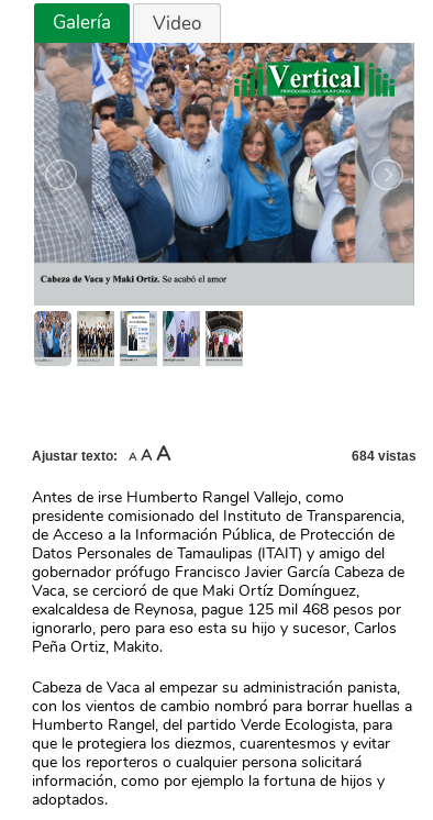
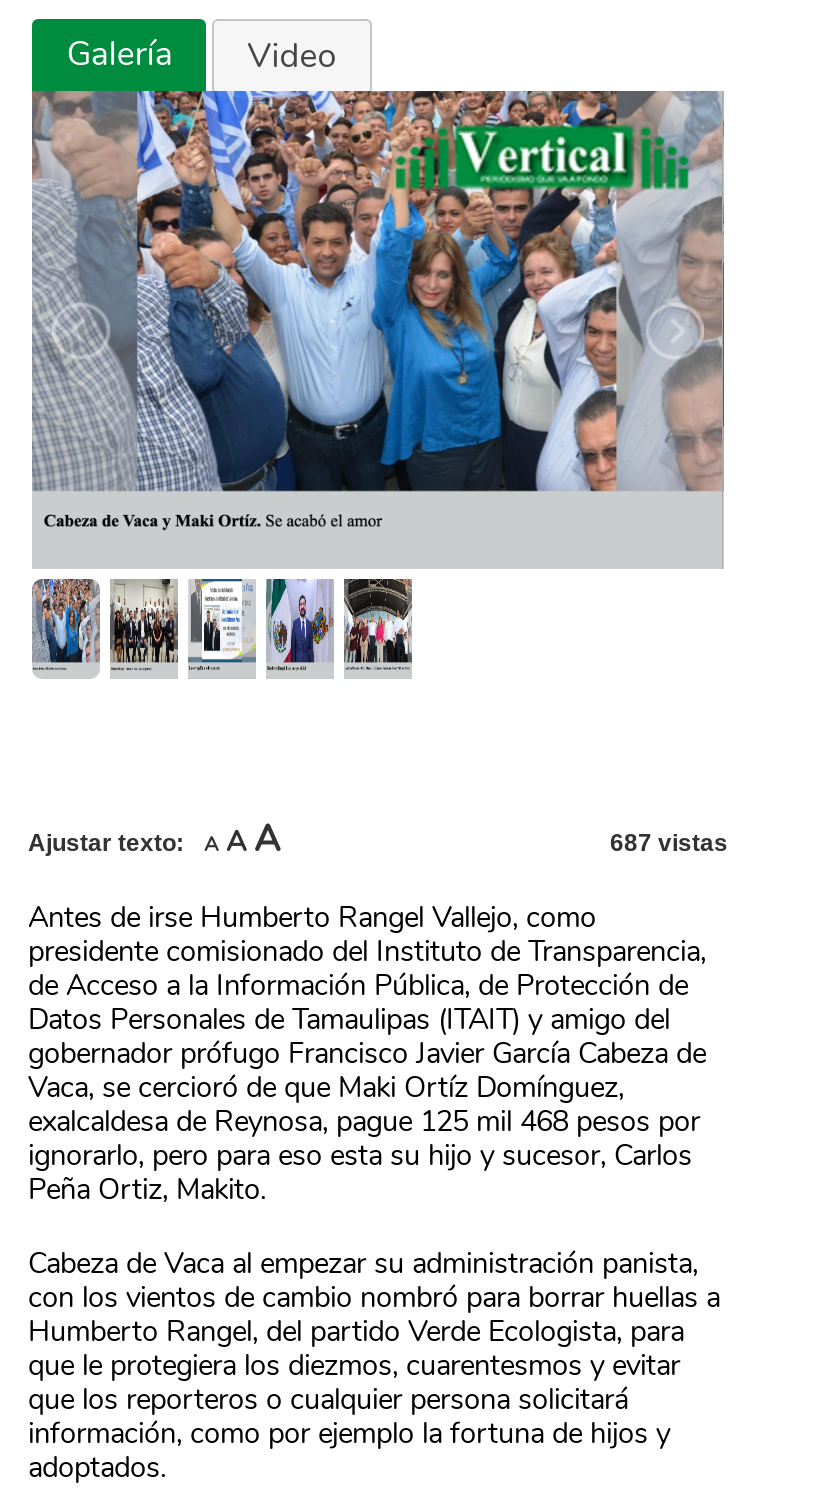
- 684 vistas
+ 687 vistas
